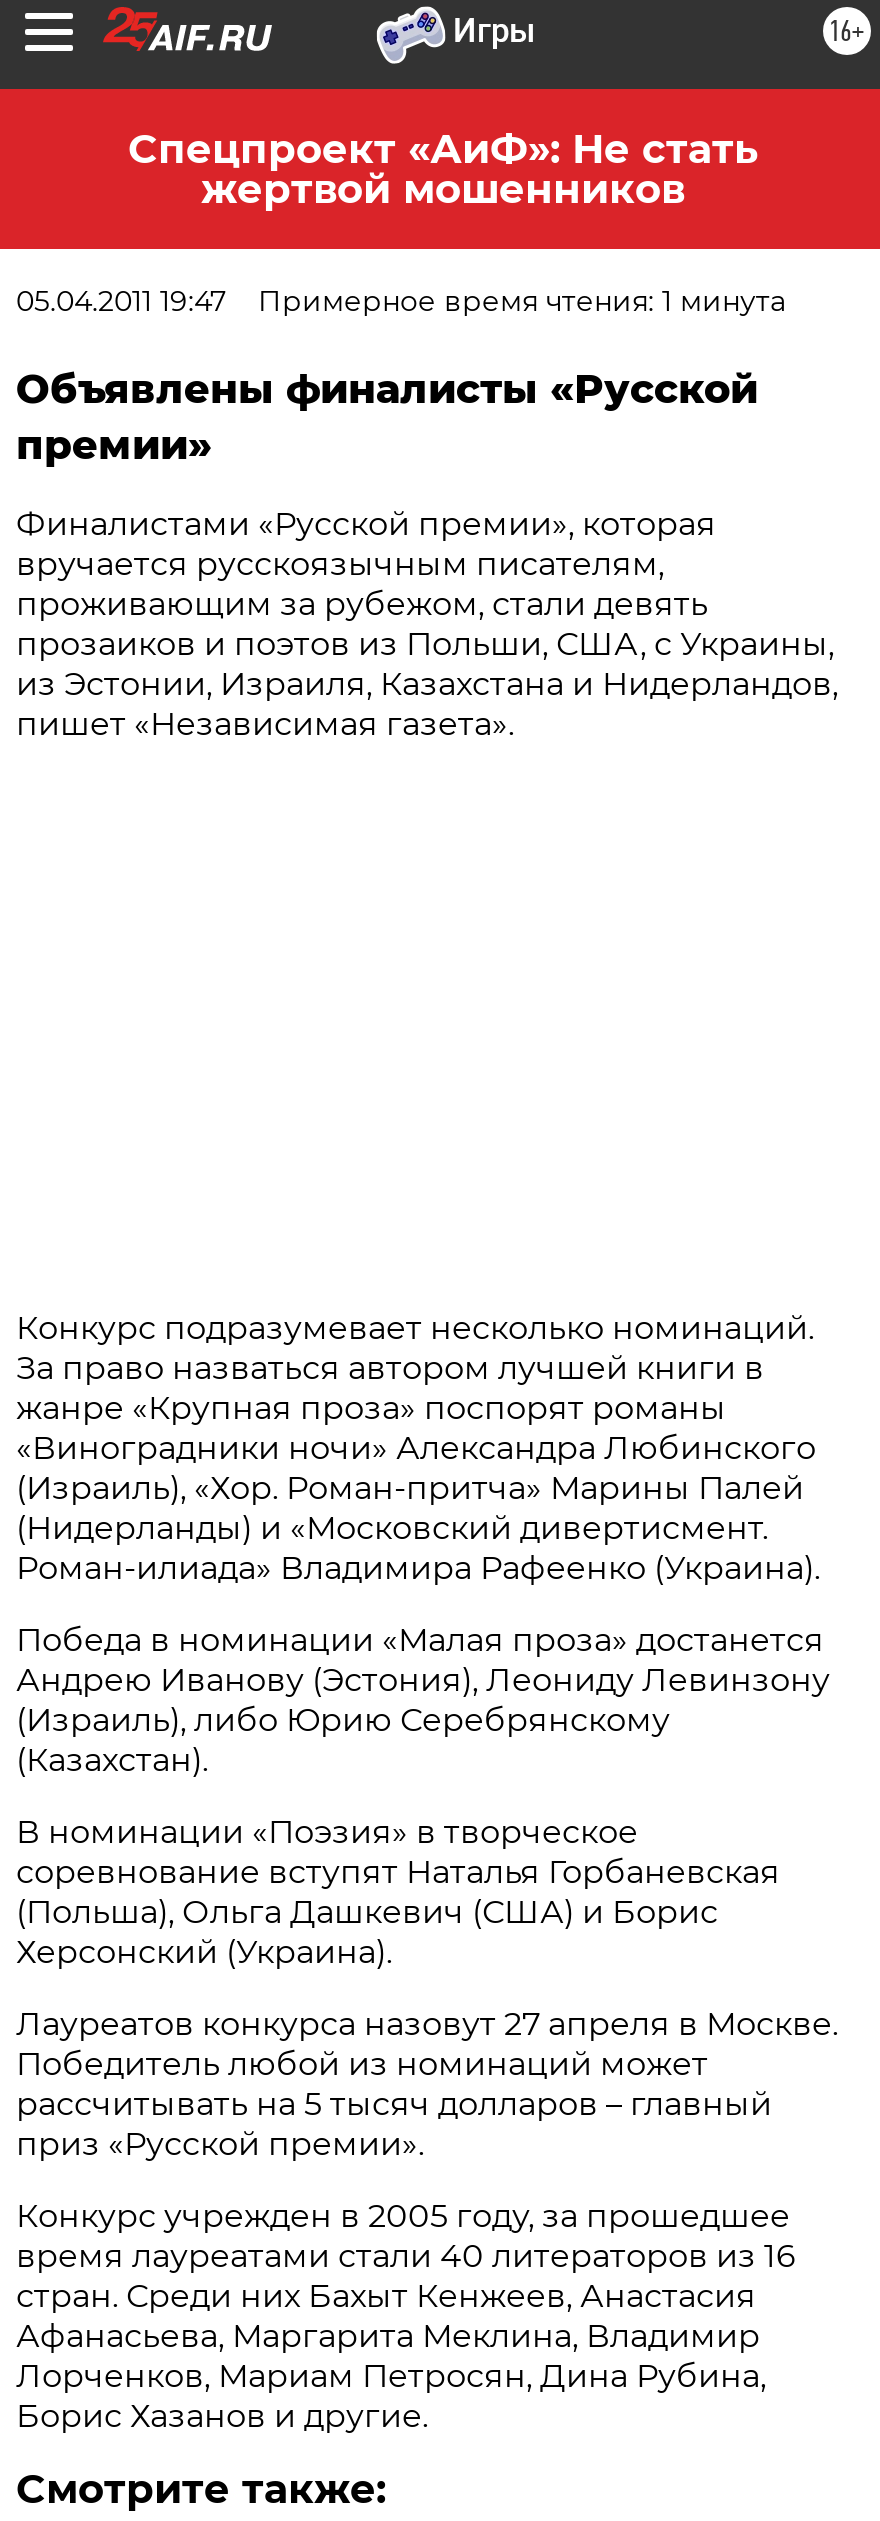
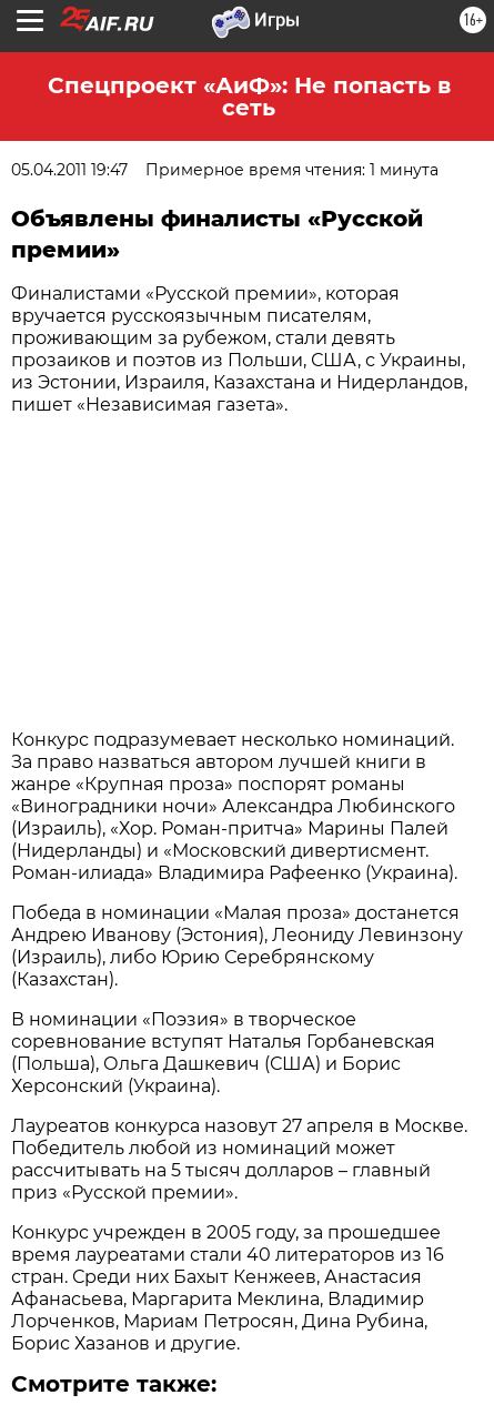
- Спецпроект «АиФ»: Не стать
- жертвой мошенников
+ Спецпроект «АиФ»: Не попасть в
+ сеть
